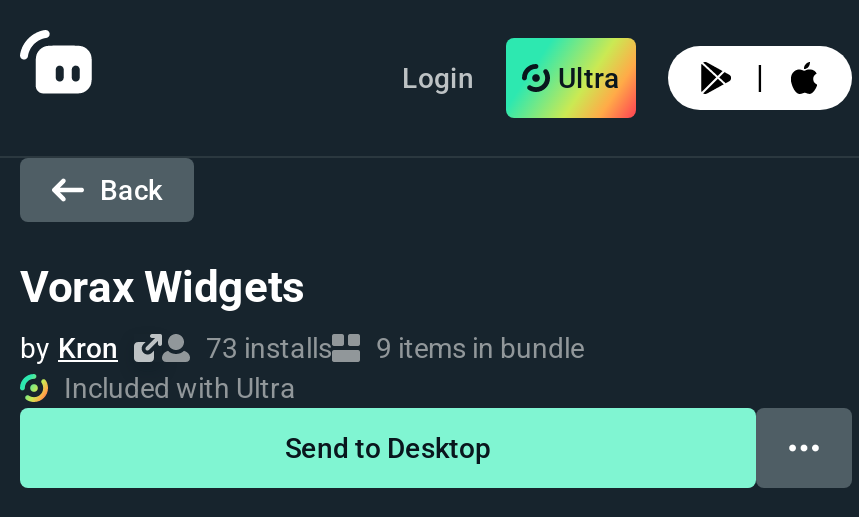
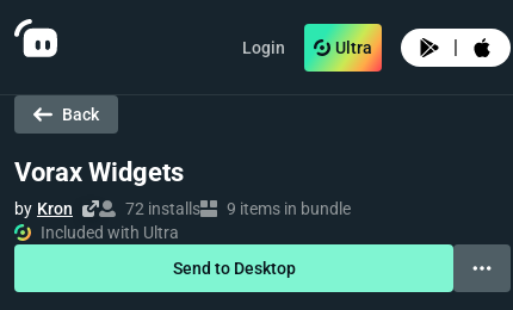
- 73 installs 9 items in bundle
+ 72 installs 9 items in bundle
